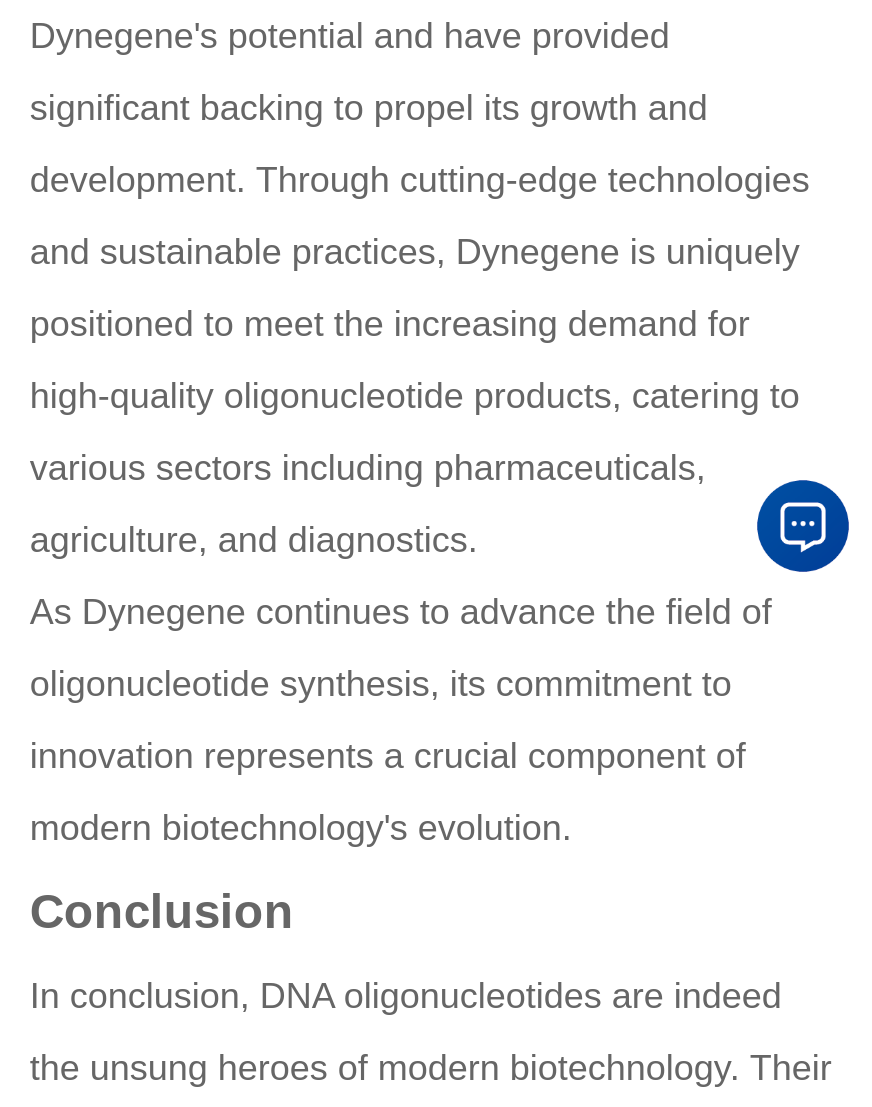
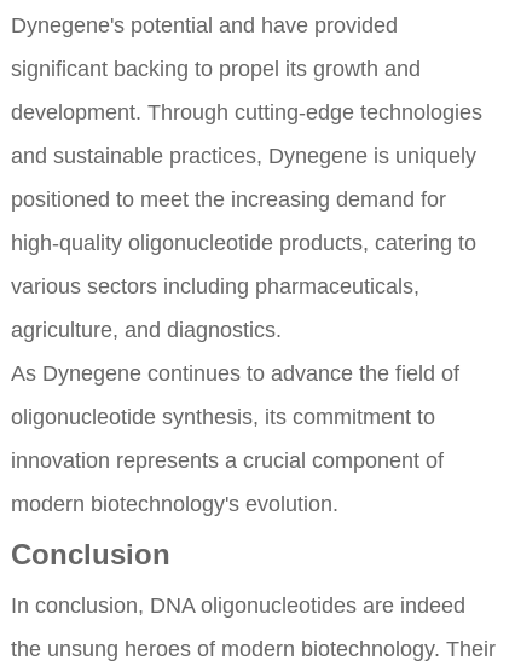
- [image]
